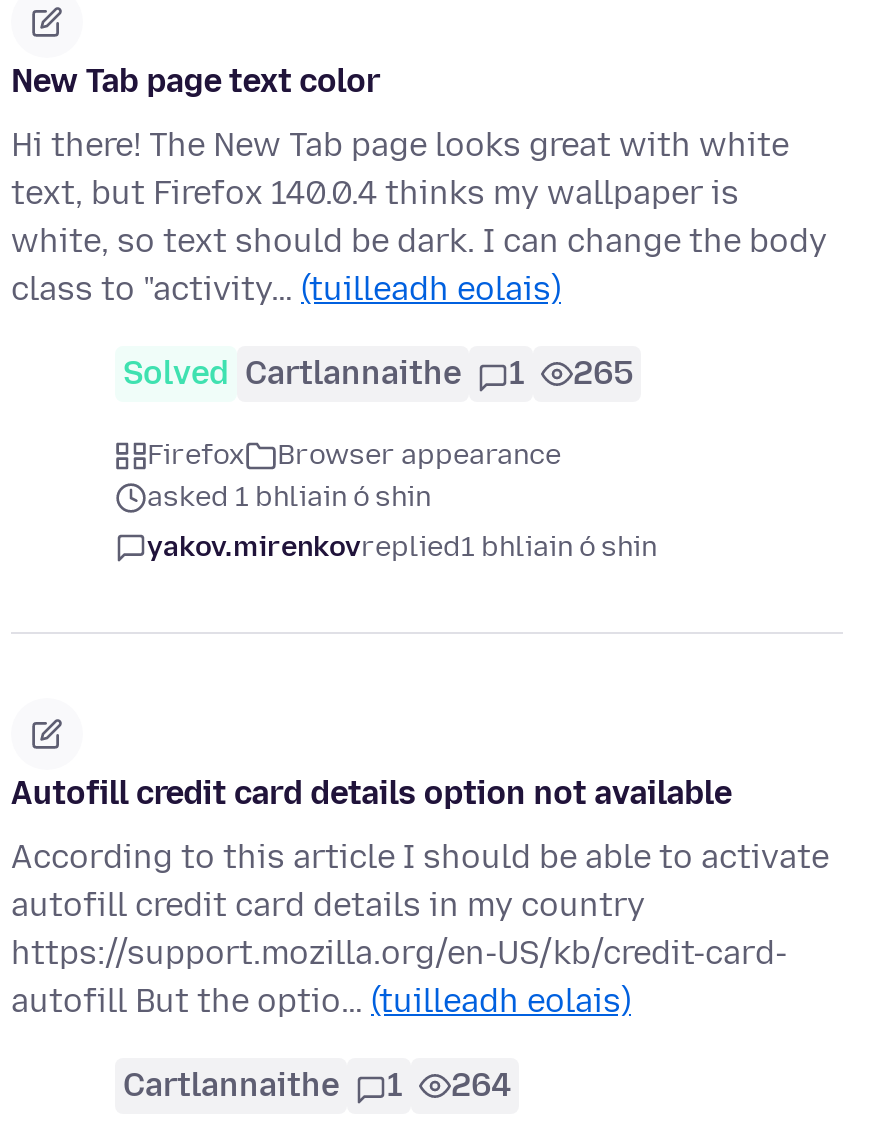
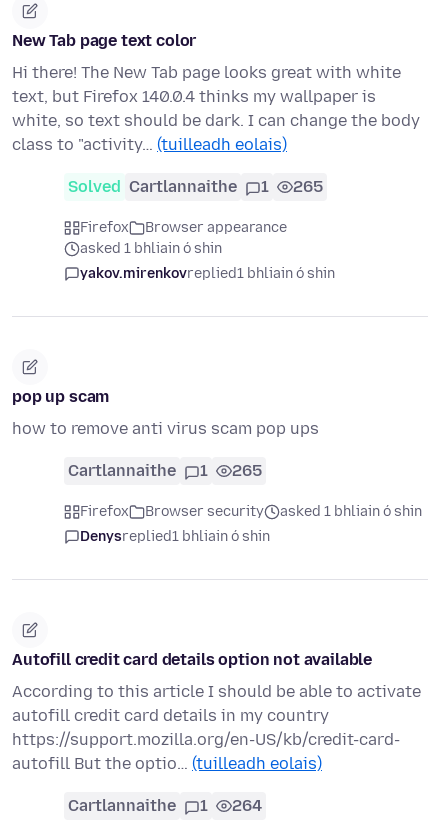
+ pop up scam
+ how to remove anti virus scam pop ups
+ Cartlannaithe
+ 1
+ 265
+ Firefox
+ Browser security
+ asked 1 bhliain ó shin
+ Denysreplied 1 bhliain ó shin
